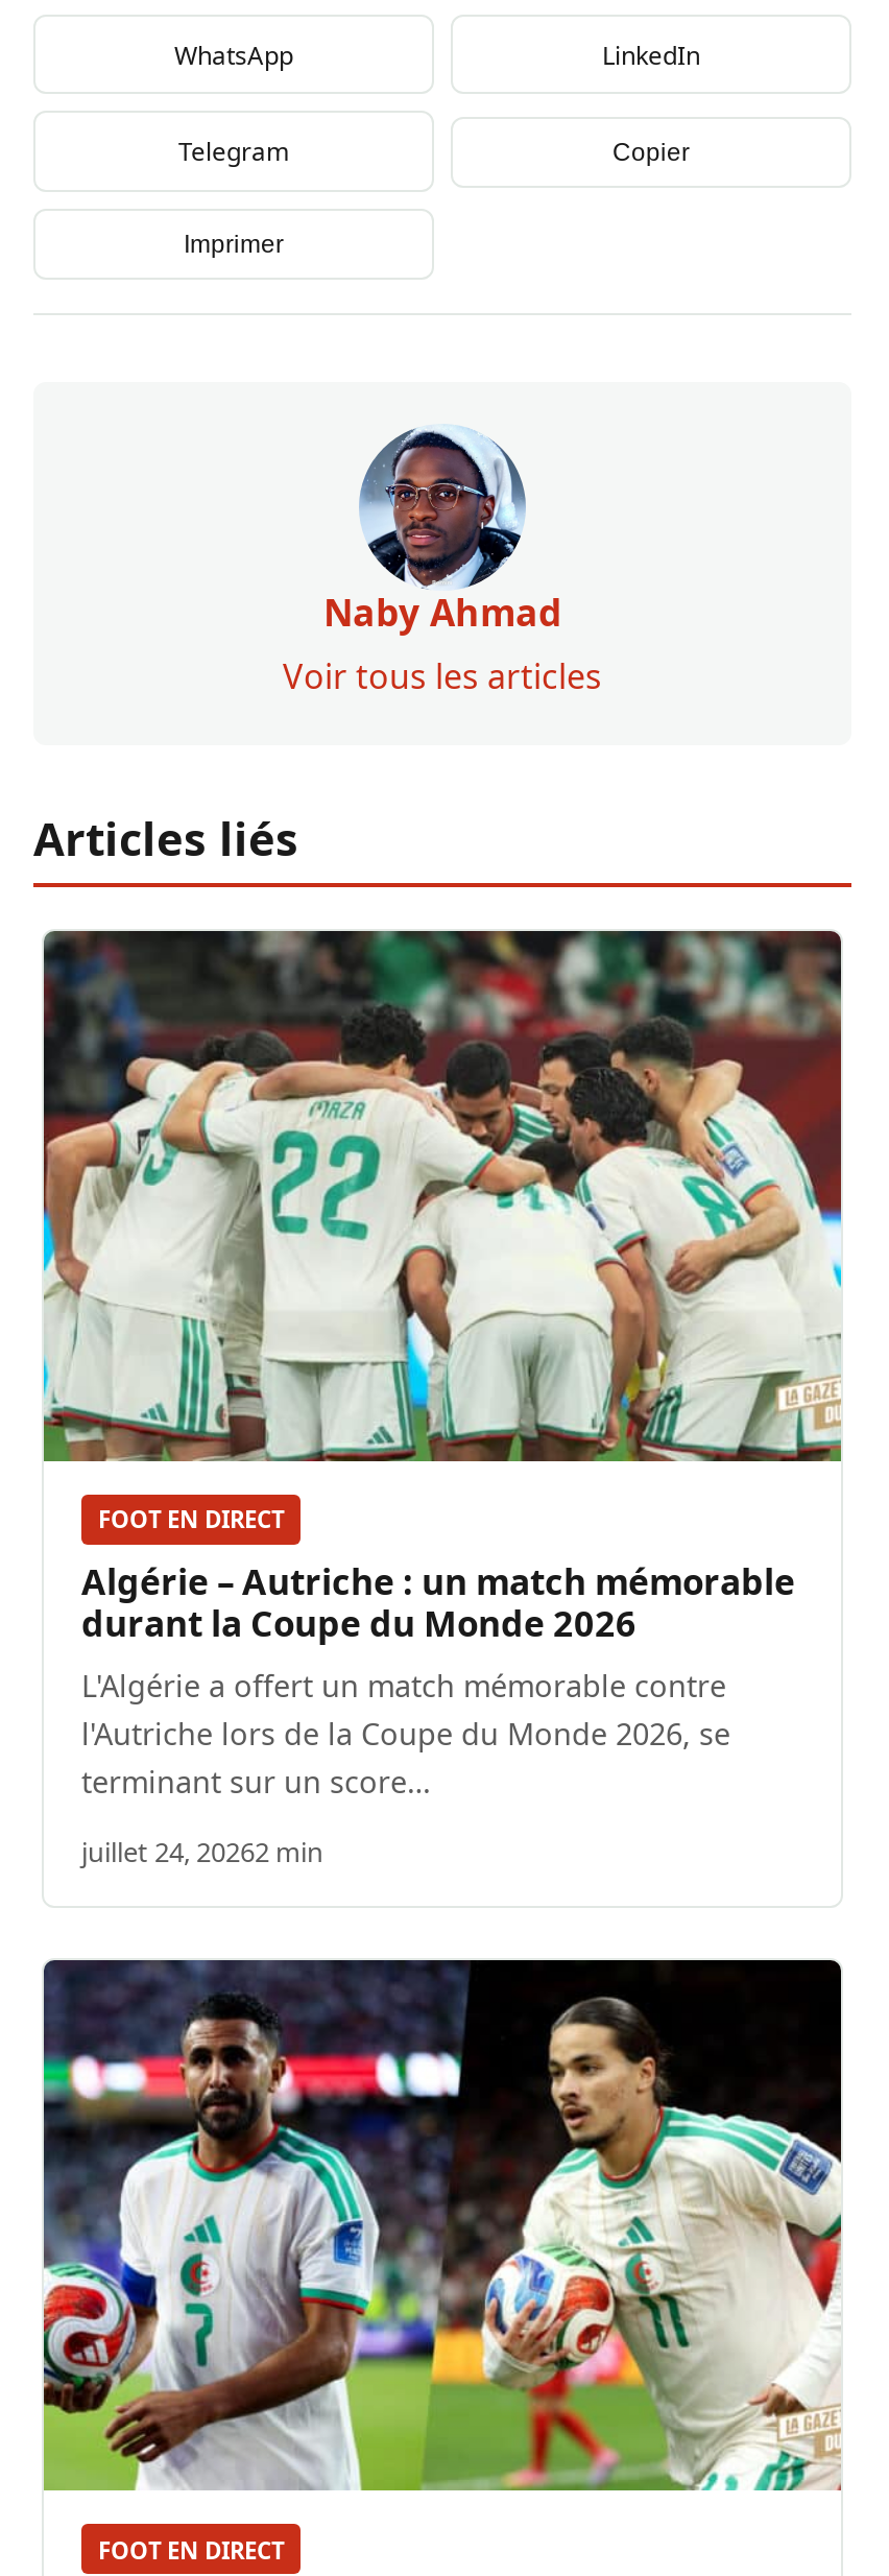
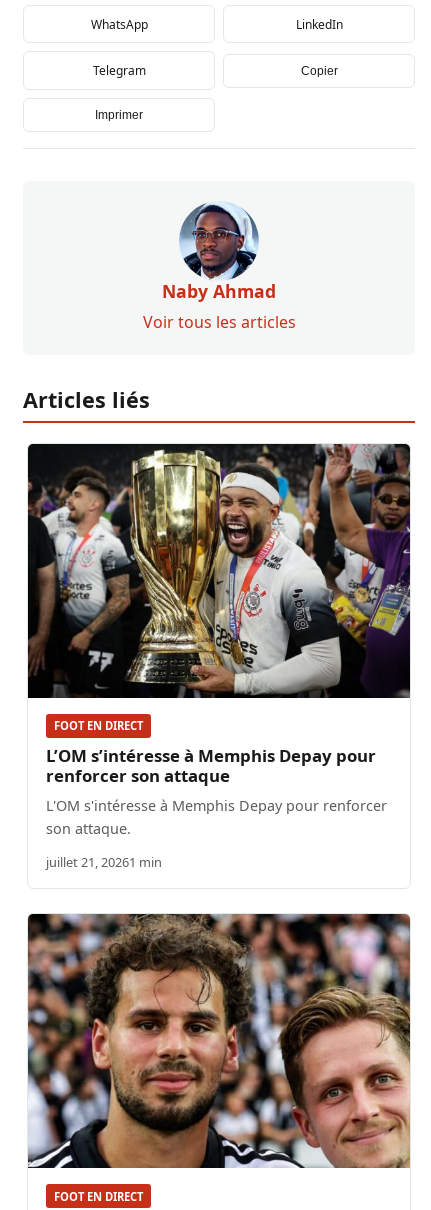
- [image]
+ [image]

- Algérie – Autriche : un match mémorable
- durant la Coupe du Monde 2026
- L'Algérie a offert un match mémorable contre
- l'Autriche lors de la Coupe du Monde 2026, se
- terminant sur un score…
+ L’OM s’intéresse à Memphis Depay pour
+ renforcer son attaque
+ L'OM s'intéresse à Memphis Depay pour renforcer
+ son attaque.

- juillet 24, 20262 min
+ juillet 21, 20261 min

- [image]
+ [image]
